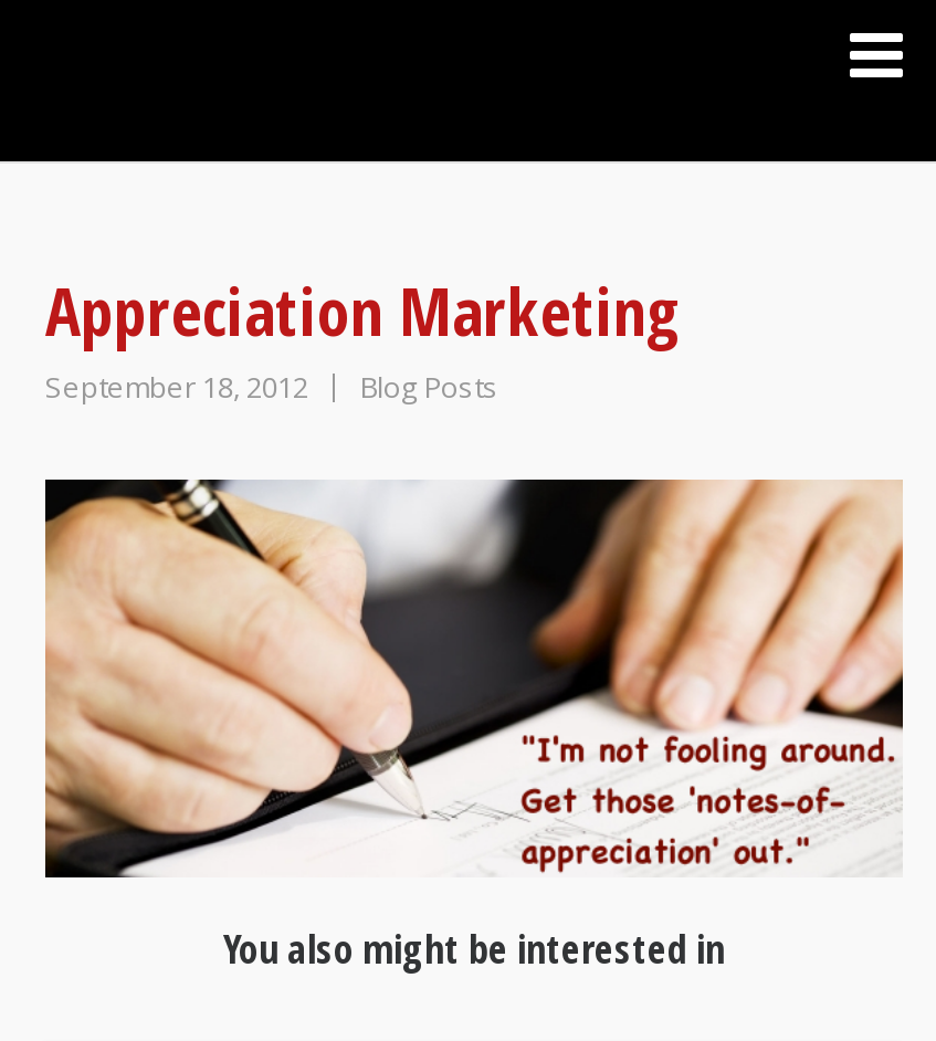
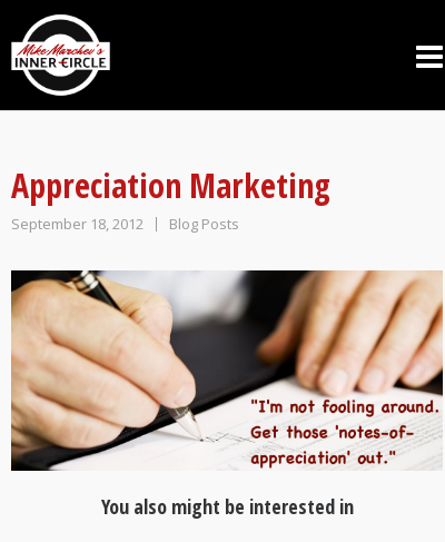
+ [image]
